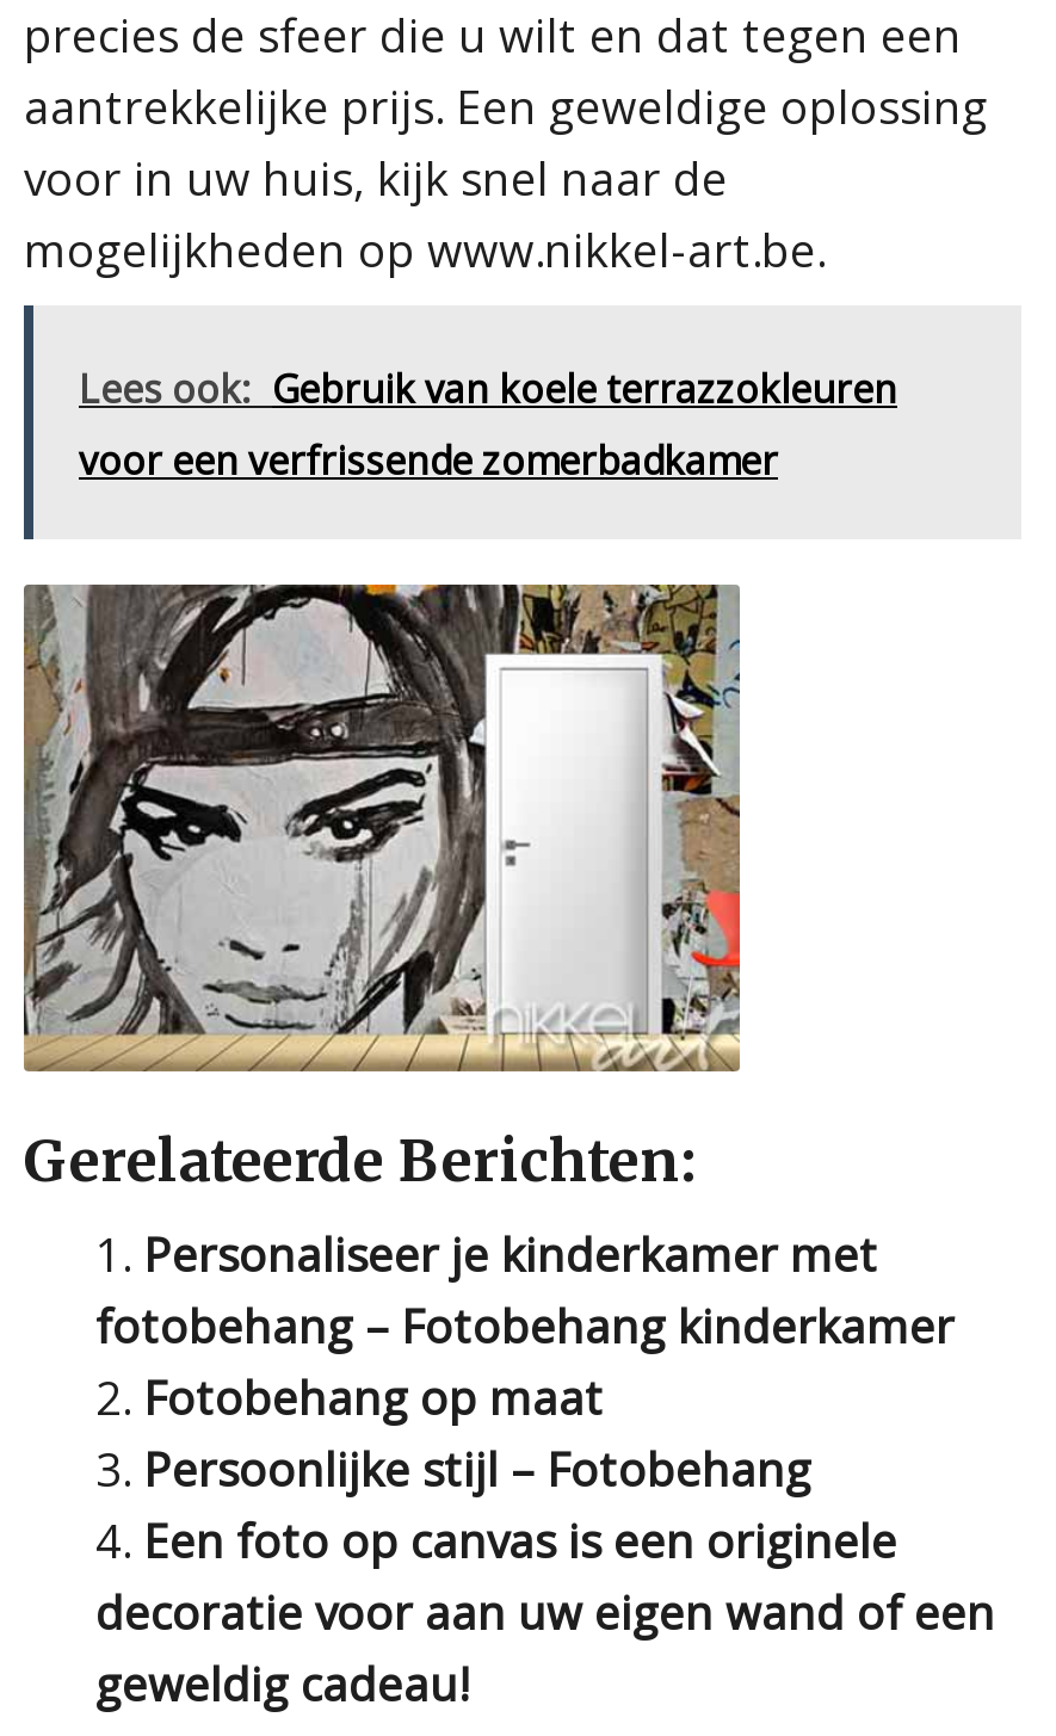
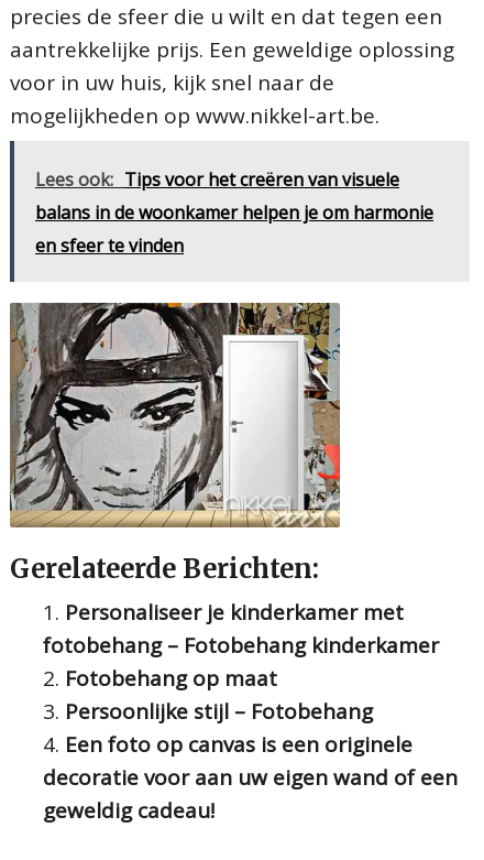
- Lees ook: Gebruik van koele terrazzokleuren
- voor een verfrissende zomerbadkamer
+ Lees ook: Tips voor het creëren van visuele
+ balans in de woonkamer helpen je om harmonie
+ en sfeer te vinden
